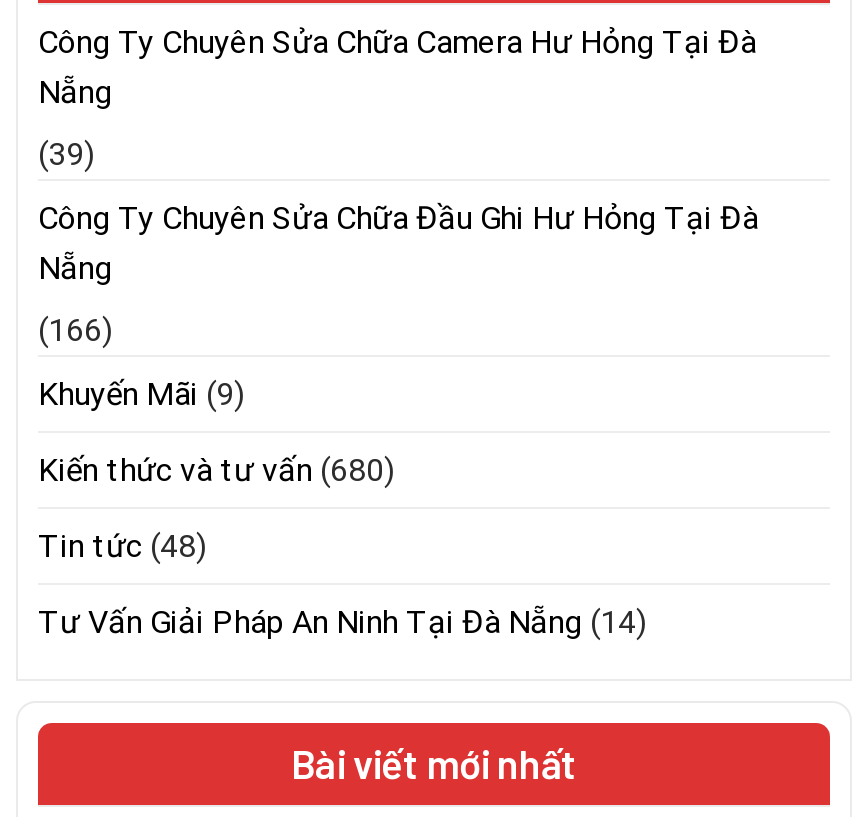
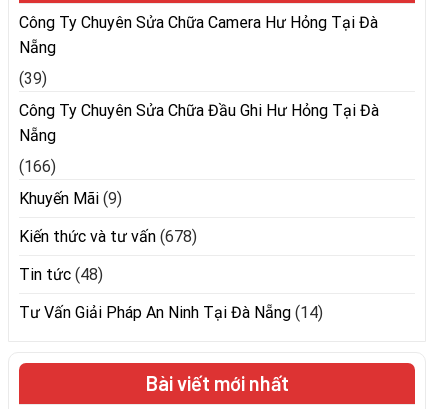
- Kiến thức và tư vấn (680)
+ Kiến thức và tư vấn (678)
